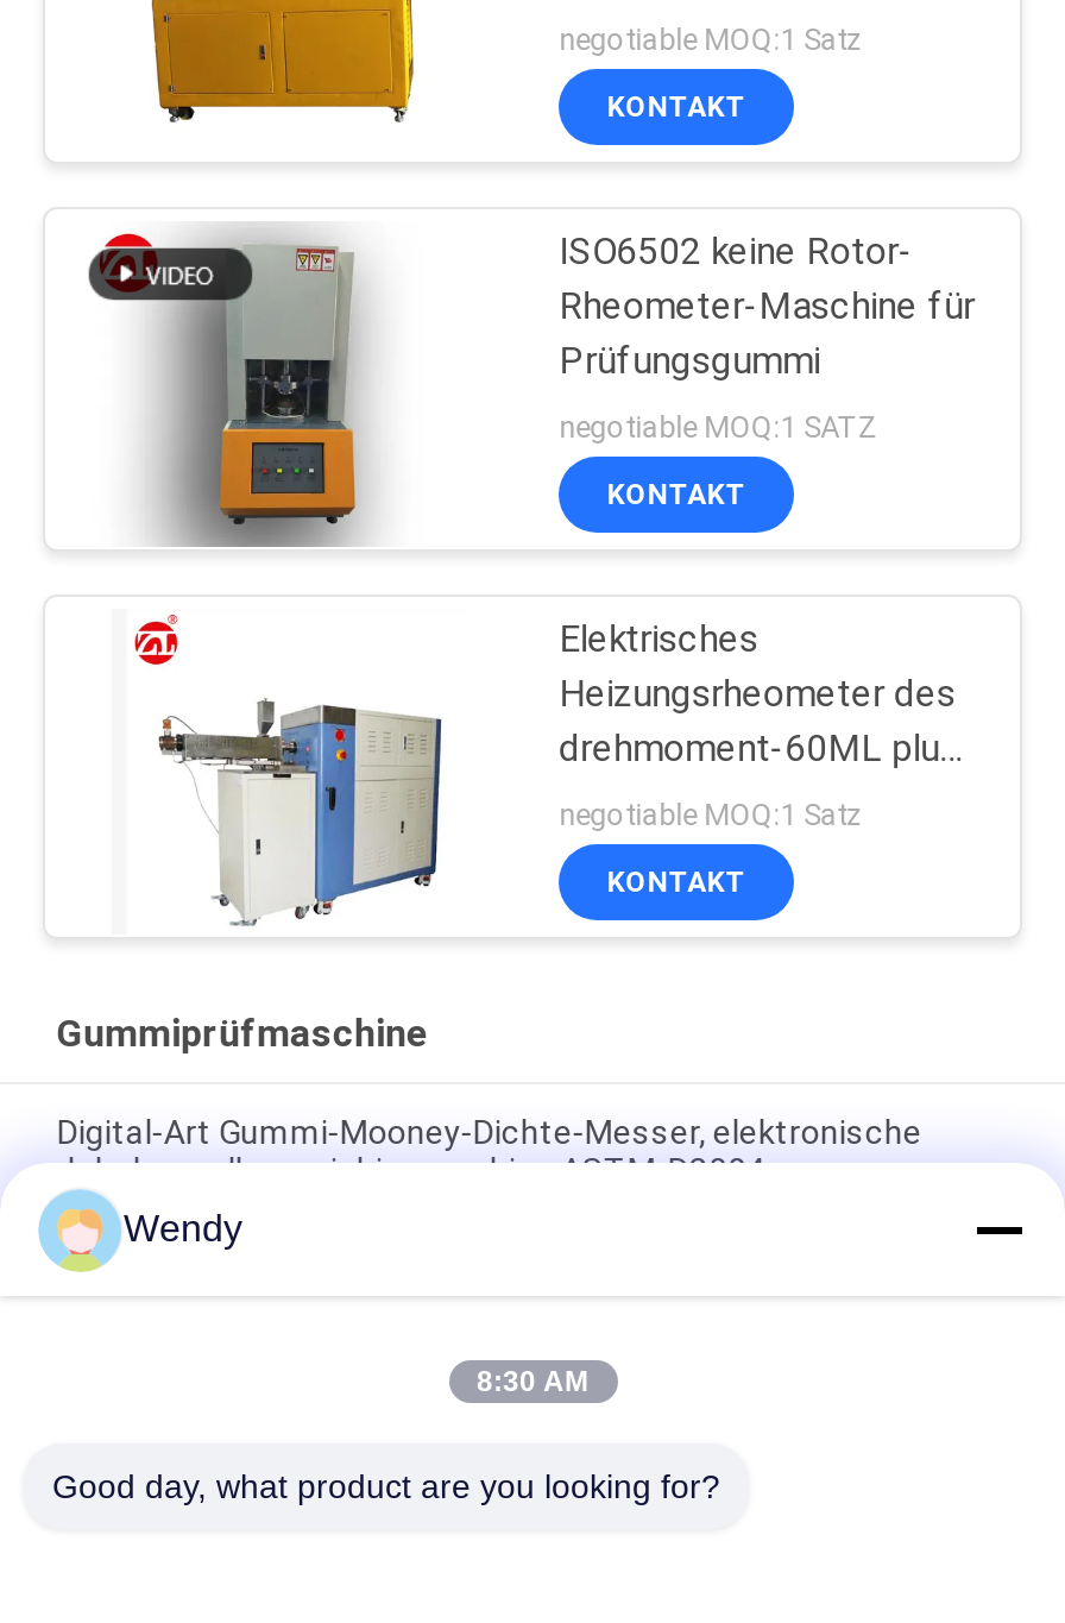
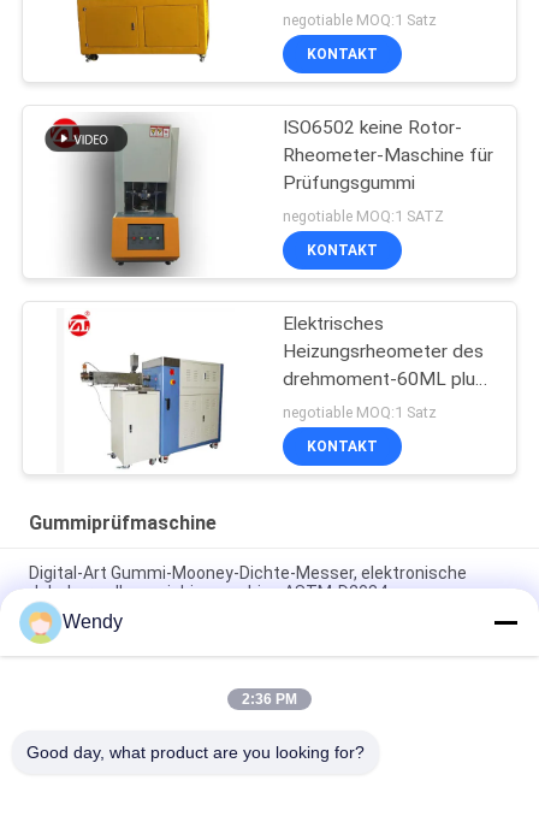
- 8:30 AM
+ 2:36 PM
